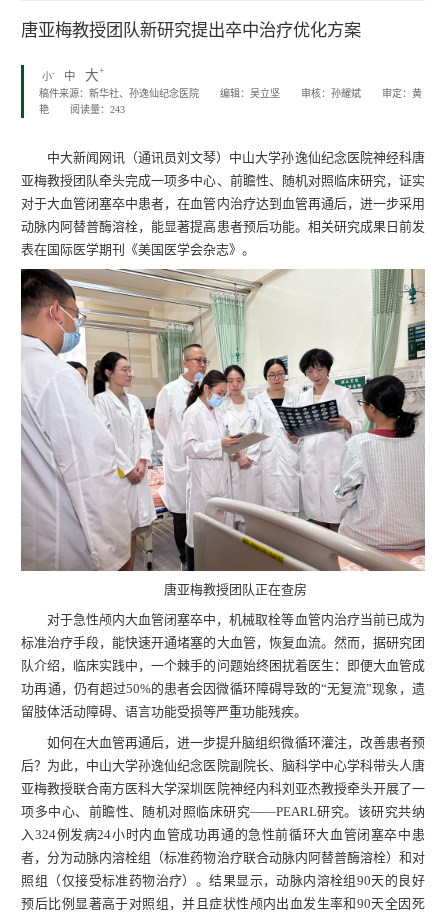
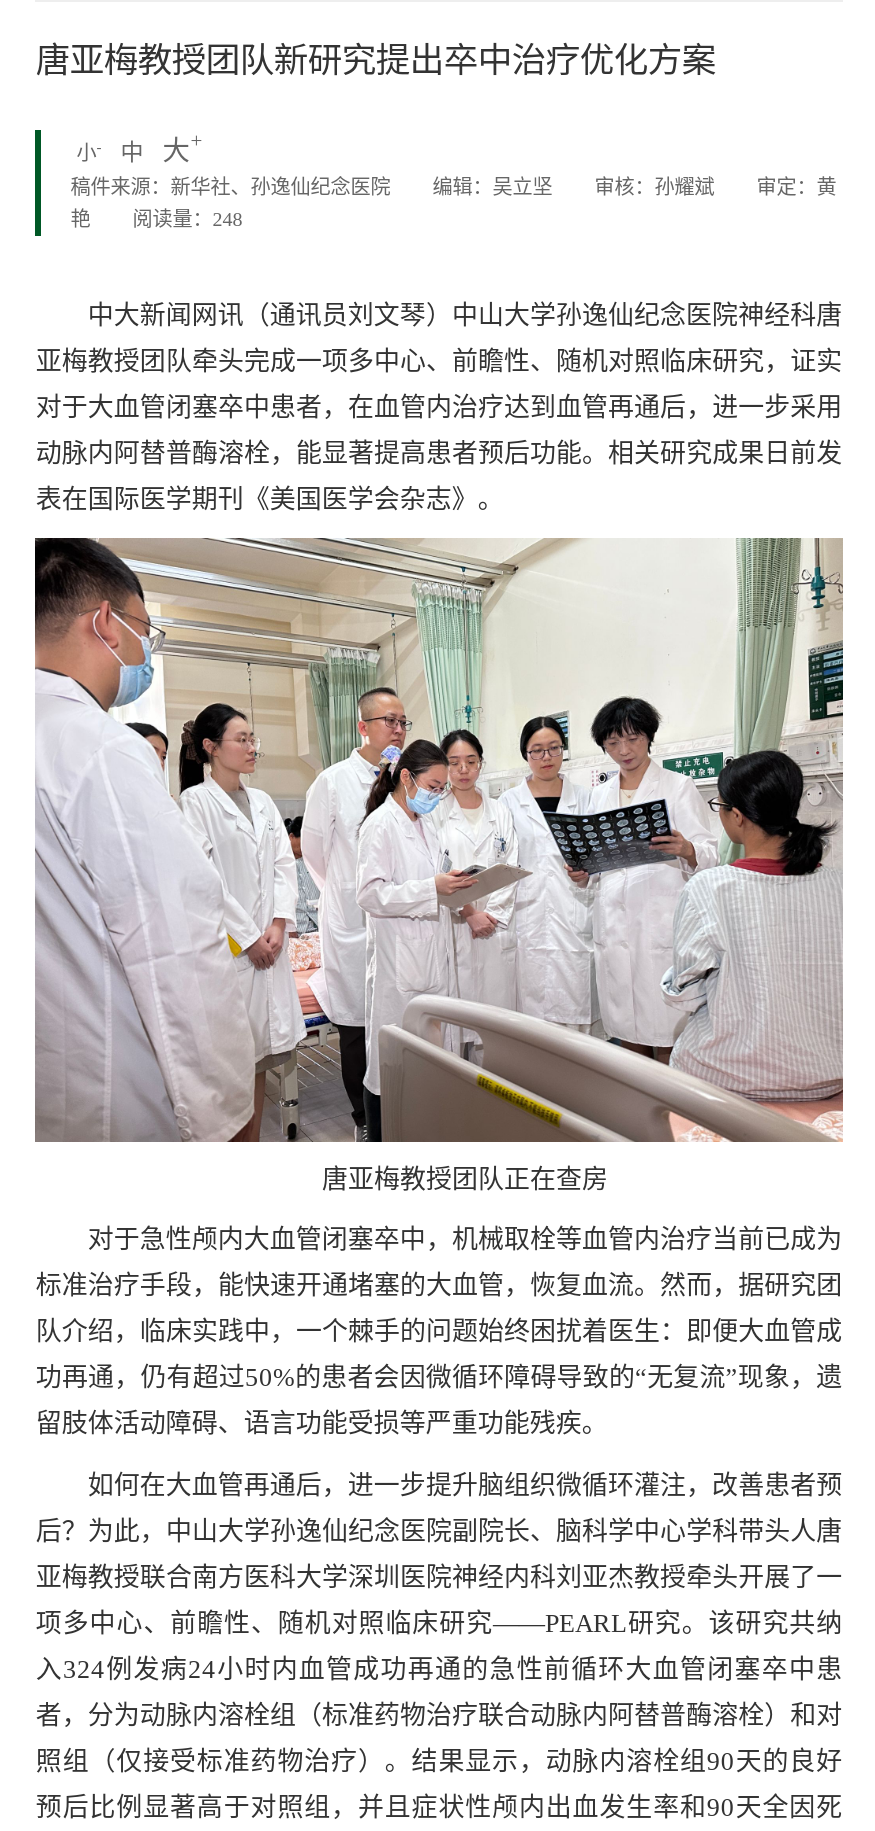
- 艳 阅读量：243
+ 艳 阅读量：248
